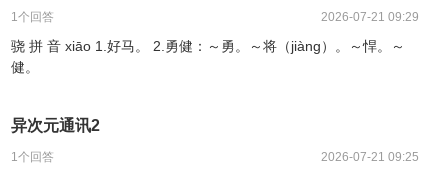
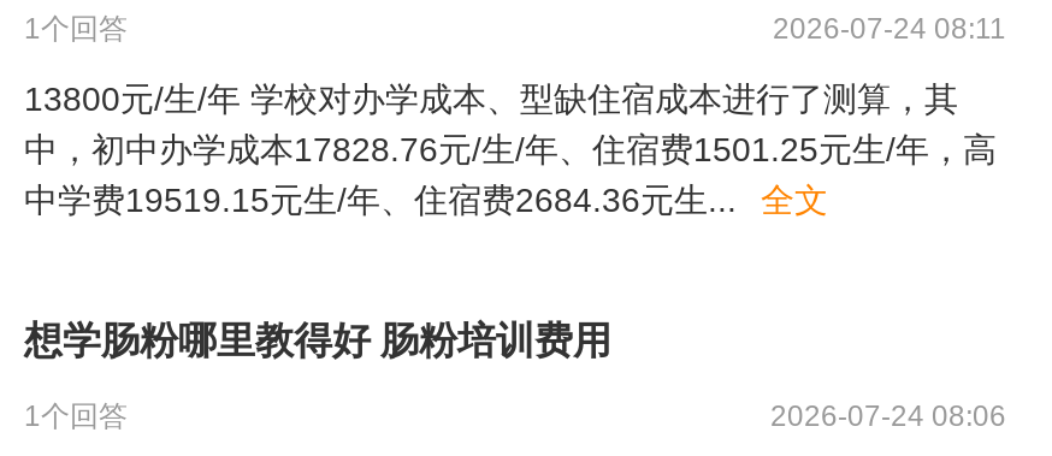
- 2026-07-21 09:29
+ 2026-07-24 08:11

- 骁 拼 音 xiāo 1.好马。 2.勇健：～勇。～将（jiàng）。～悍。～
- 健。
+ 13800元/生/年 学校对办学成本、型缺住宿成本进行了测算，其
+ 中，初中办学成本17828.76元/生/年、住宿费1501.25元生/年，高
+ 中学费19519.15元生/年、住宿费2684.36元生...
+ 全文

- 异次元通讯2
+ 想学肠粉哪里教得好 肠粉培训费用

- 2026-07-21 09:25
+ 2026-07-24 08:06
